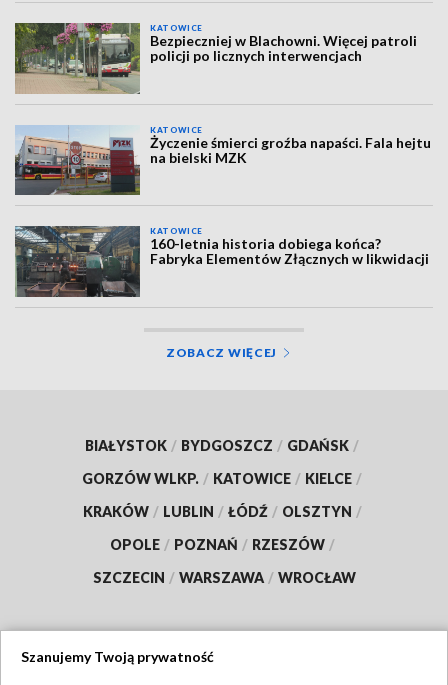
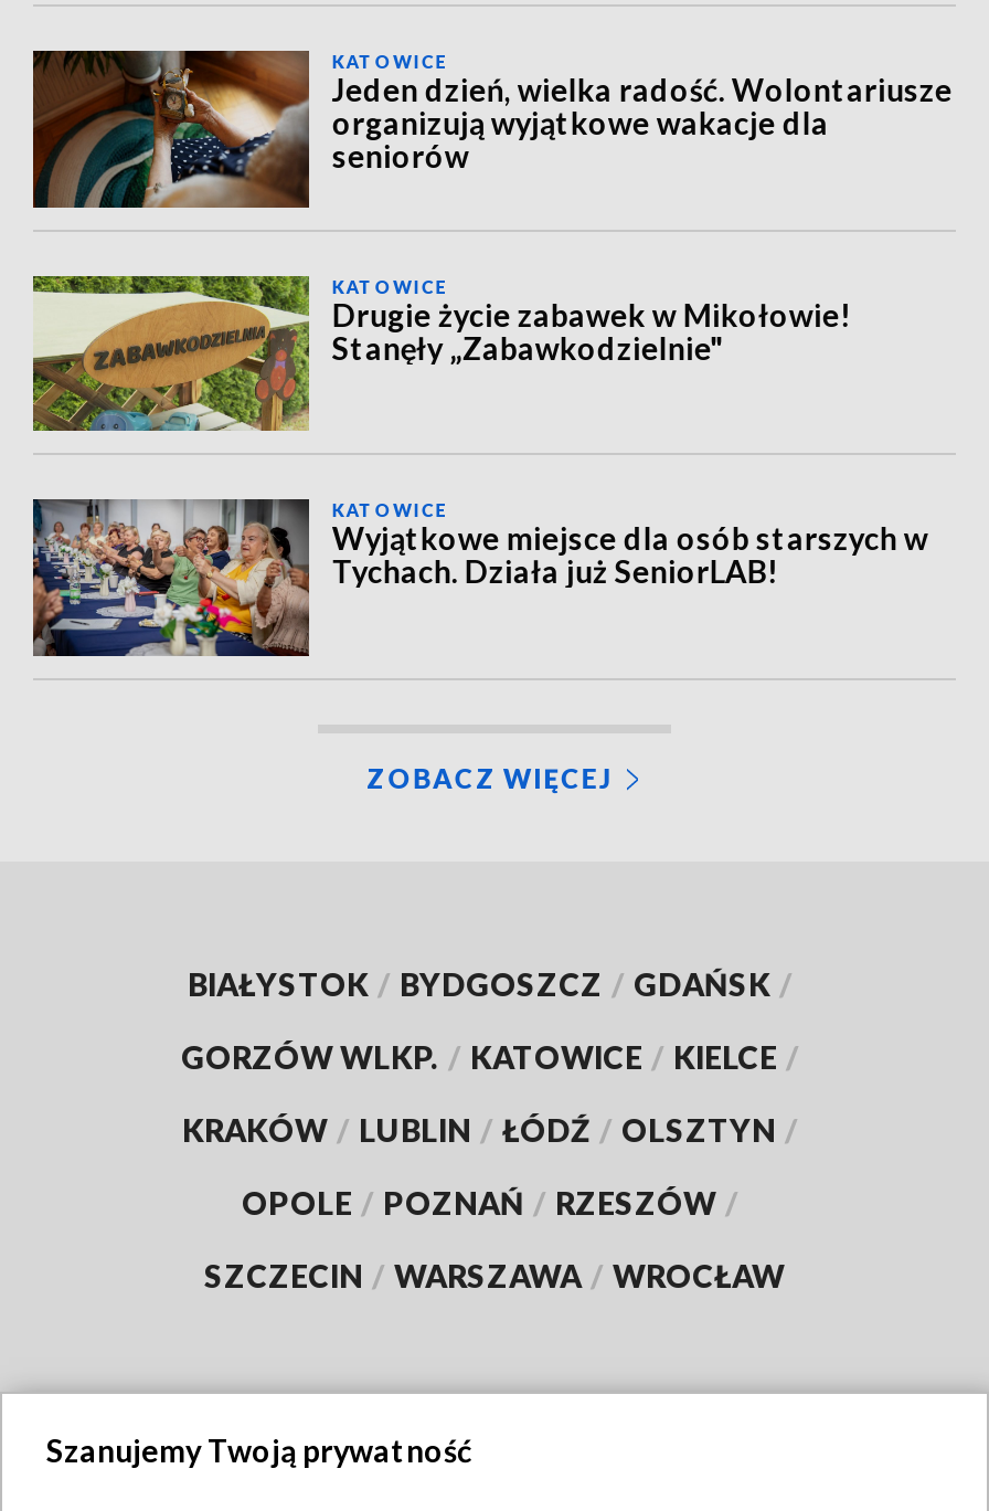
- [image]
- Bezpieczniej w Blachowni. Więcej patroli
- policji po licznych interwencjach
+ [image]
+ Jeden dzień, wielka radość. Wolontariusze
+ organizują wyjątkowe wakacje dla
+ seniorów

- [image]
- Życzenie śmierci groźba napaści. Fala hejtu
- na bielski MZK
+ [image]
+ Drugie życie zabawek w Mikołowie!
+ Stanęły „Zabawkodzielnie"

- [image]
- 160-letnia historia dobiega końca?
- Fabryka Elementów Złącznych w likwidacji
+ [image]
+ Wyjątkowe miejsce dla osób starszych w
+ Tychach. Działa już SeniorLAB!
